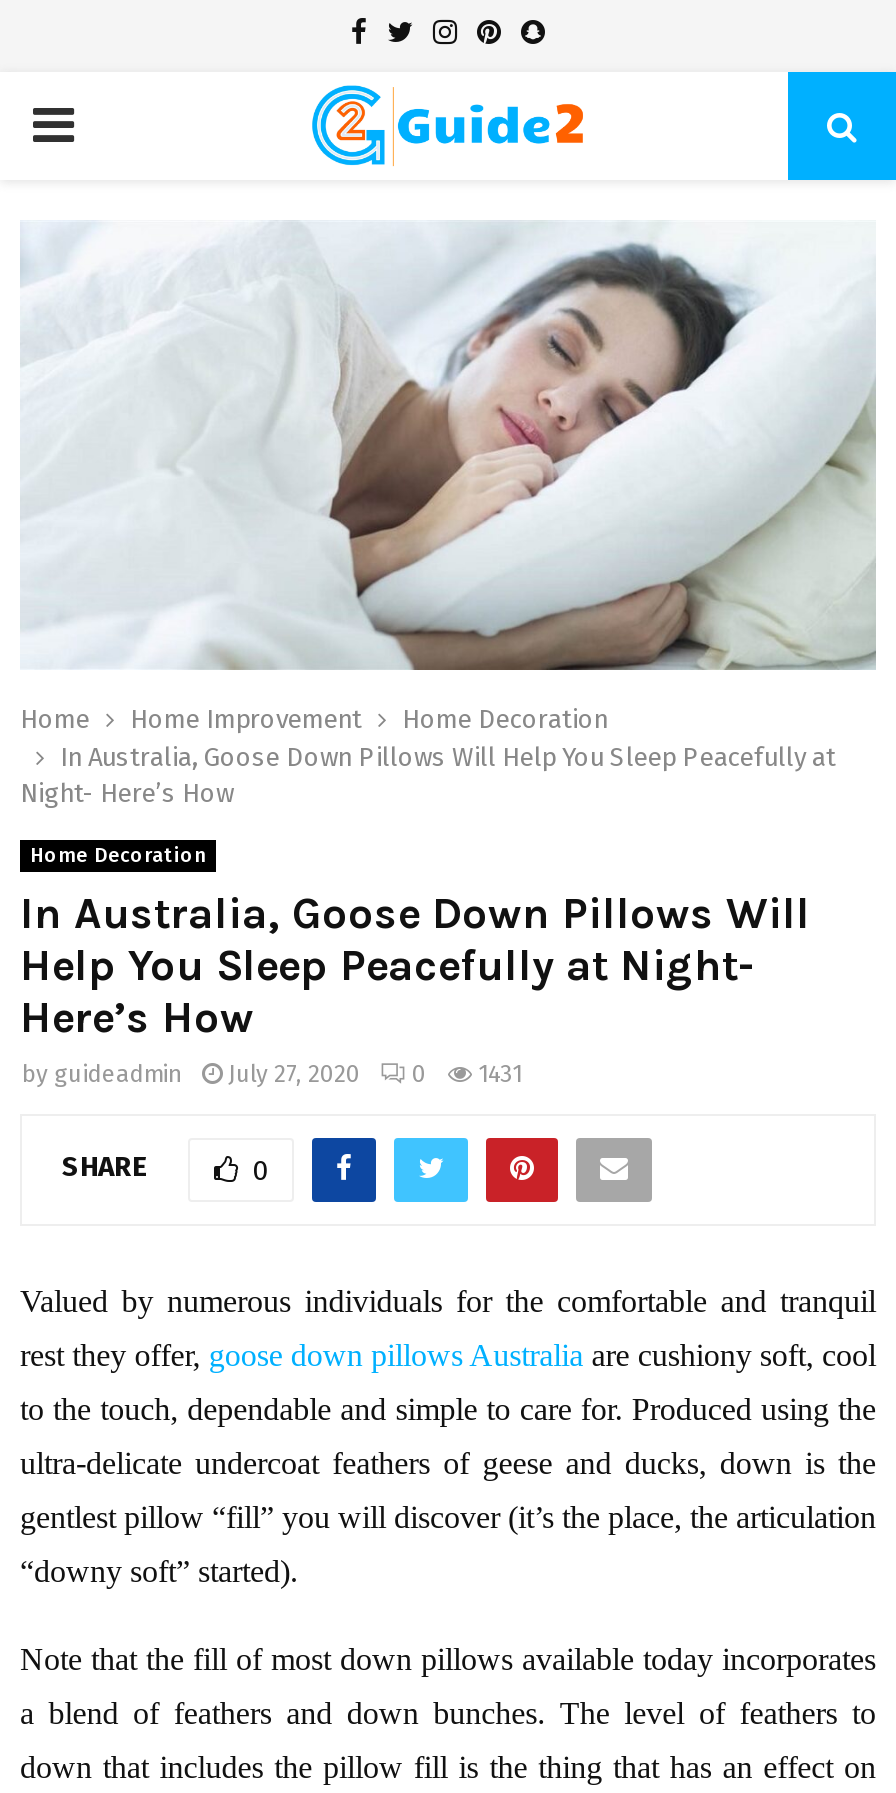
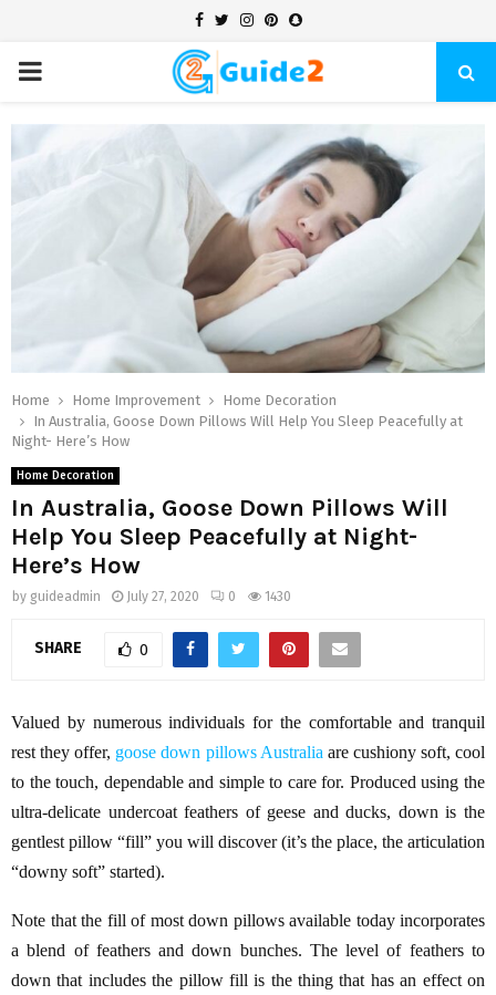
- by guideadmin July 27, 2020 0 1431
+ by guideadmin July 27, 2020 0 1430
